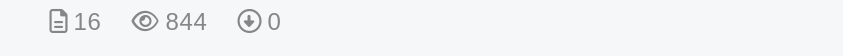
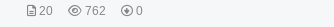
- 16
- 844
+ 20
+ 762
